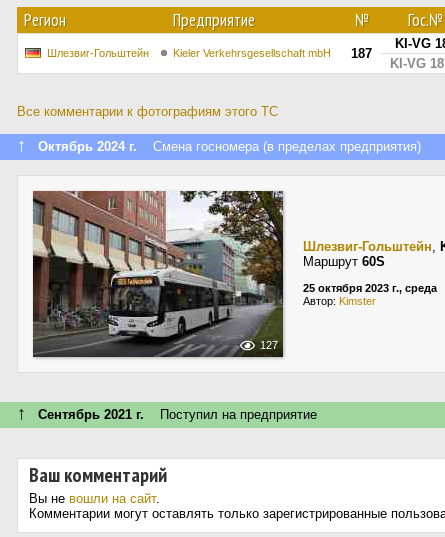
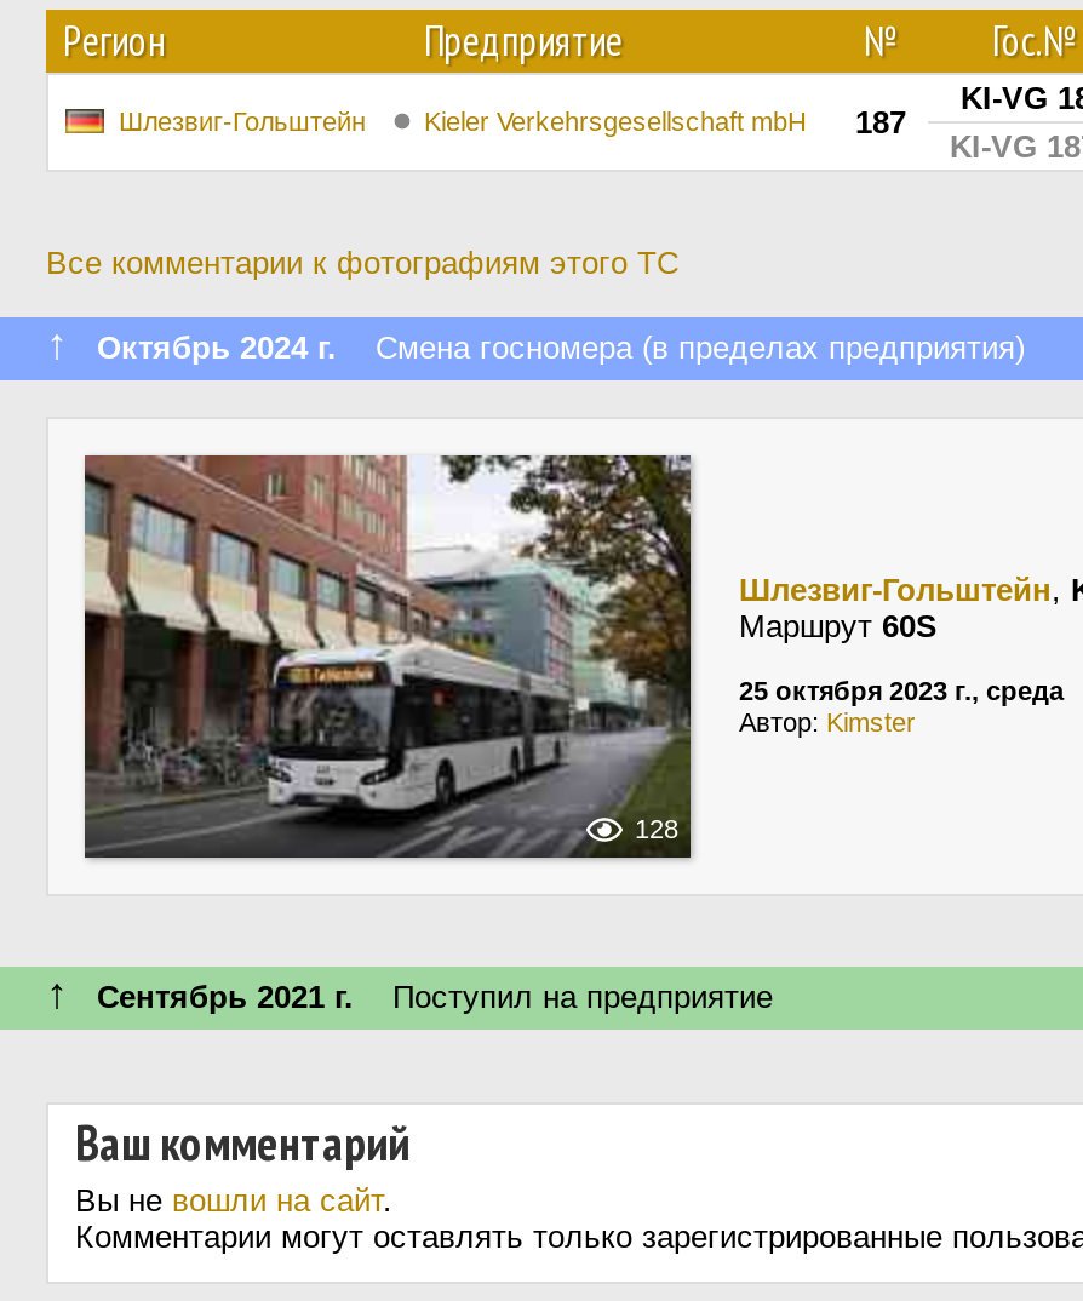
- 127
+ 128
